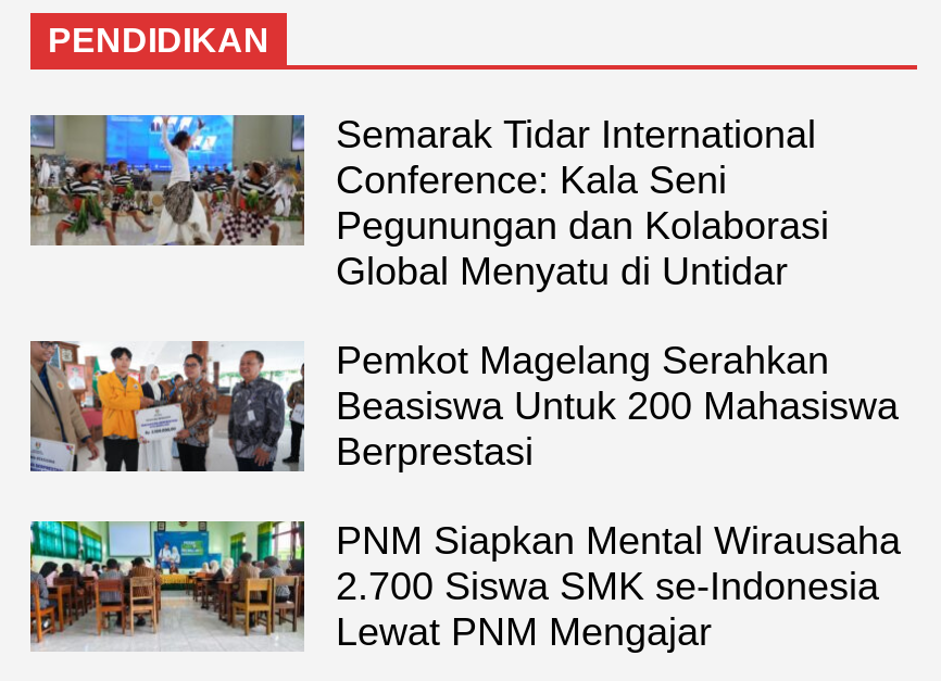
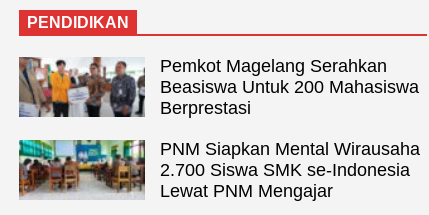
- [image]
- Semarak Tidar International
- Conference: Kala Seni
- Pegunungan dan Kolaborasi
- Global Menyatu di Untidar
